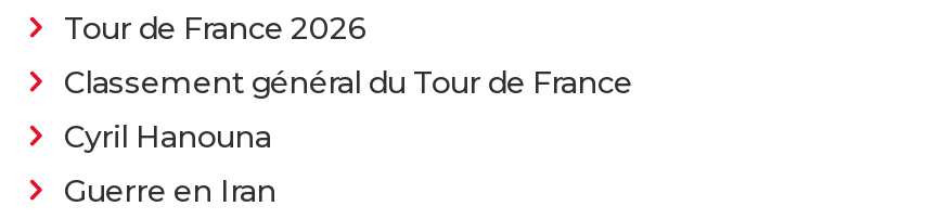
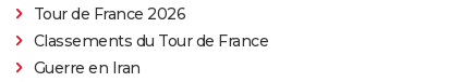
- Classement général du Tour de France
- Cyril Hanouna
+ Classements du Tour de France
